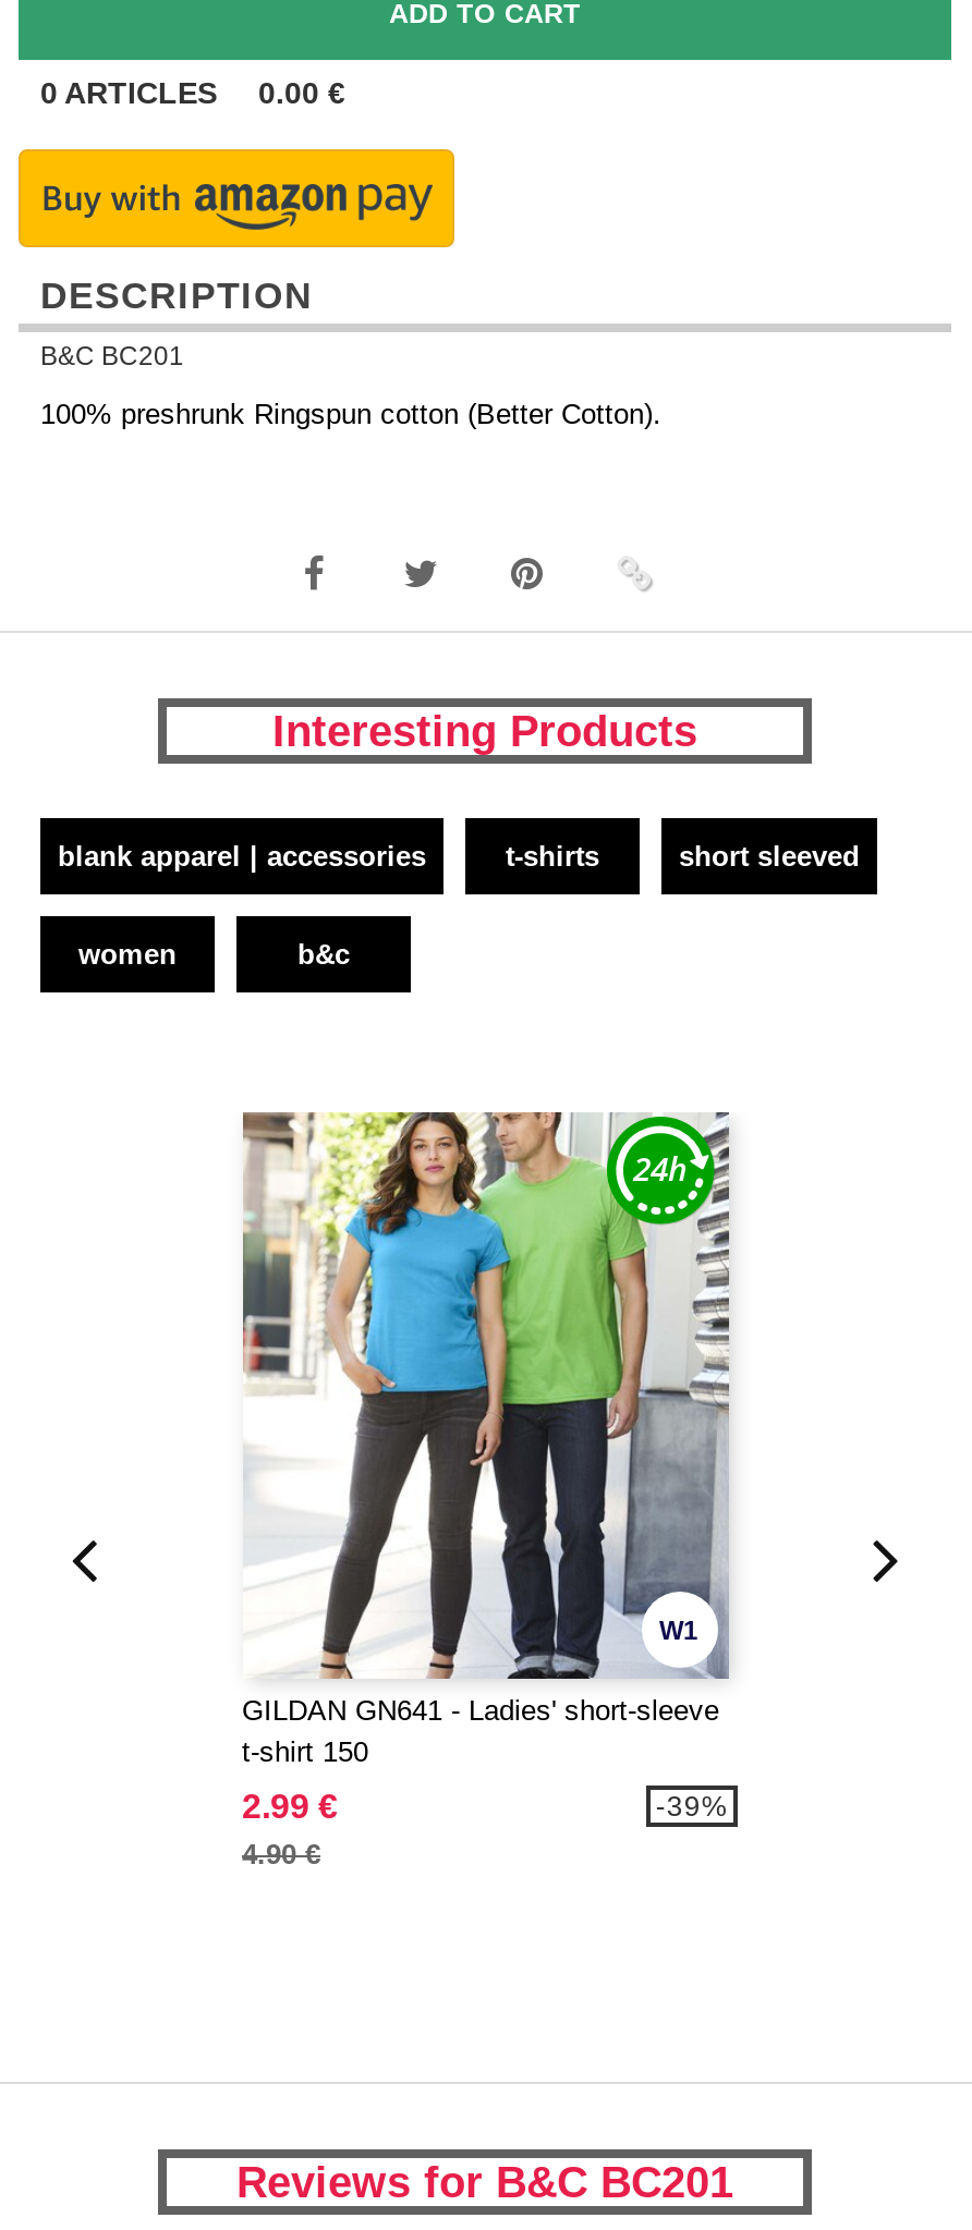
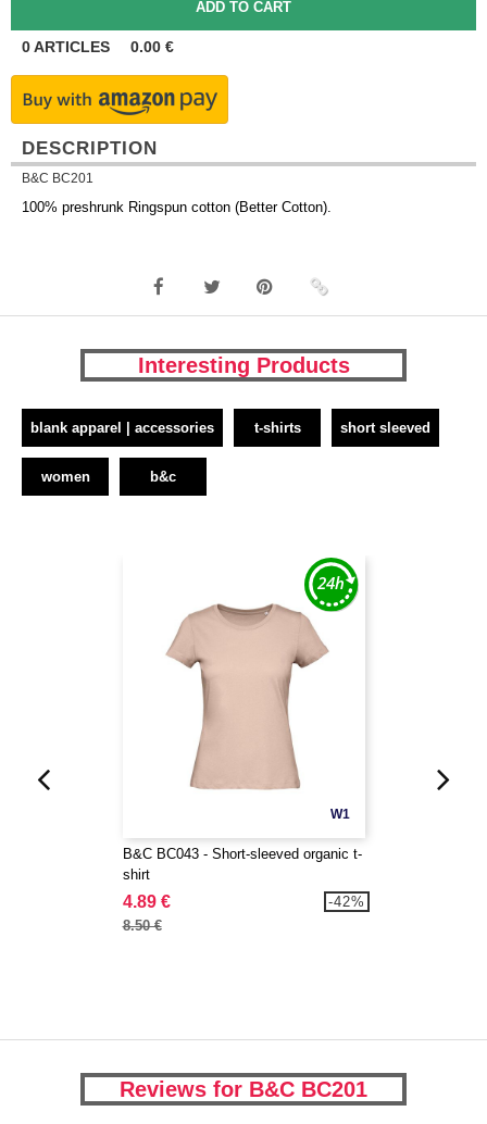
- [image]
- GILDAN GN641 - Ladies' short-sleeve
- t-shirt 150
+ [image]
+ B&C BC043 - Short-sleeved organic t-
+ shirt

- 2.99 €
- 4.90 €
+ 4.89 €
+ 8.50 €

- -39%
+ -42%
